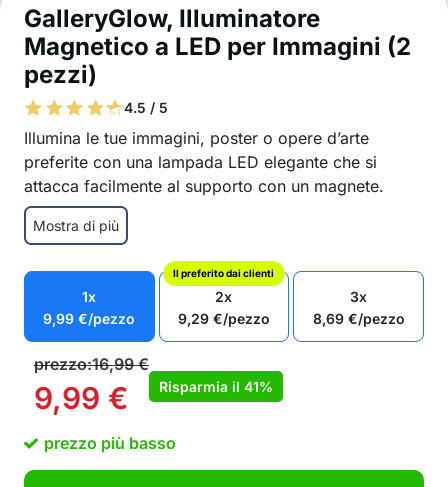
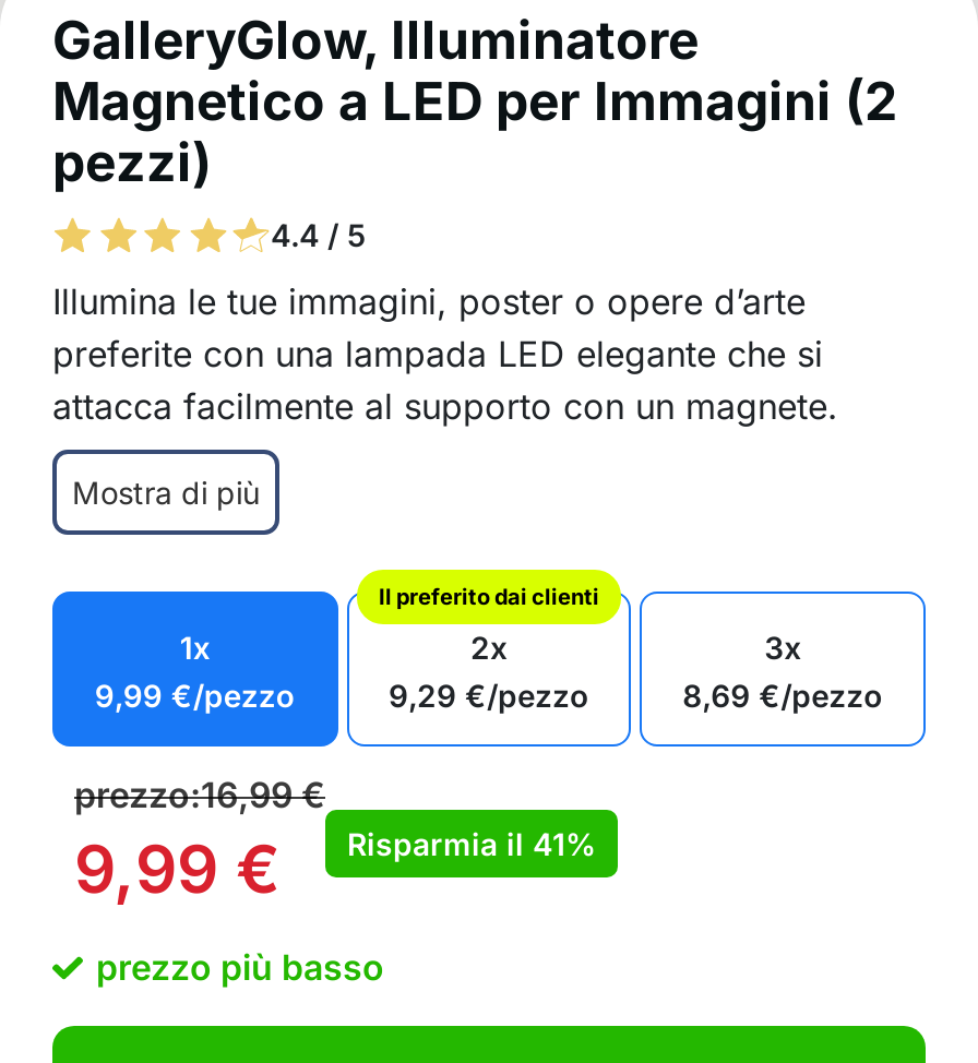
- 4.5 / 5
+ 4.4 / 5
